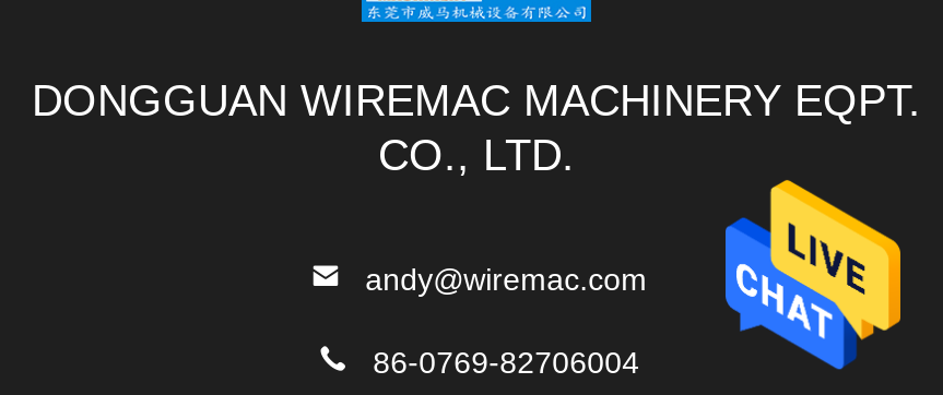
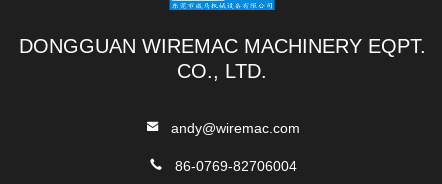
- [image]
